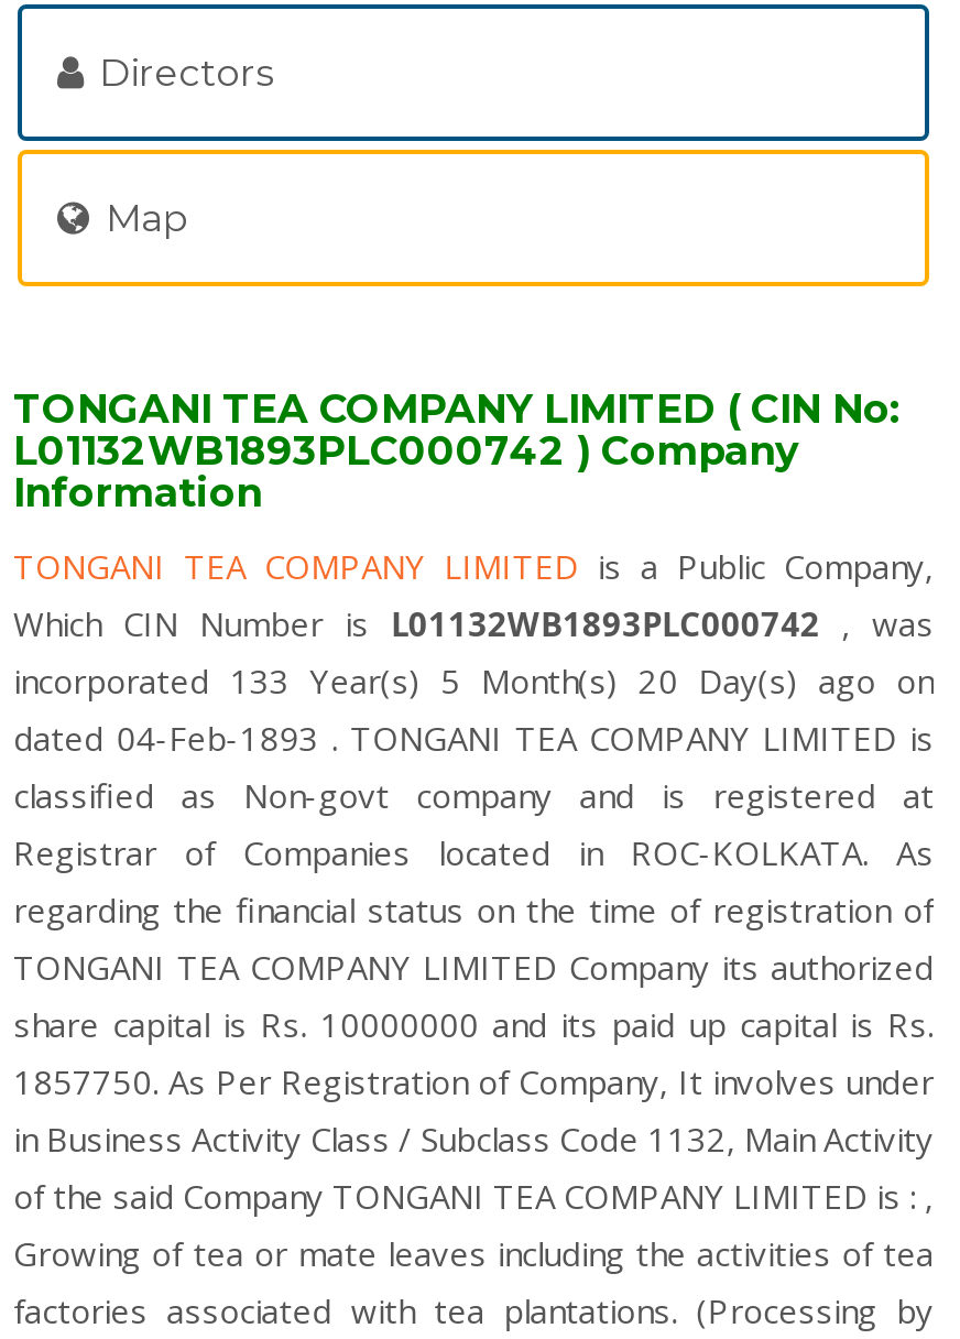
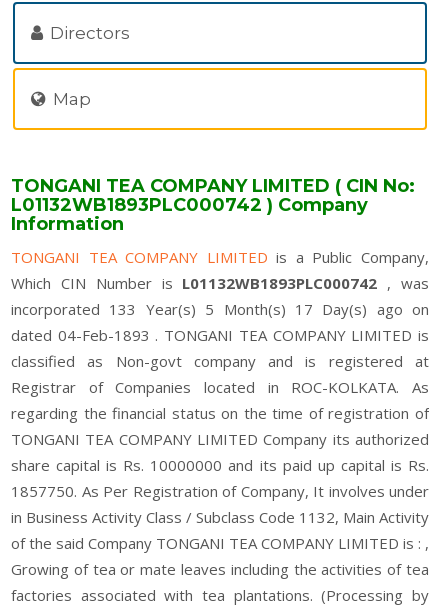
- incorporated 133 Year(s) 5 Month(s) 20 Day(s) ago on
+ incorporated 133 Year(s) 5 Month(s) 17 Day(s) ago on
